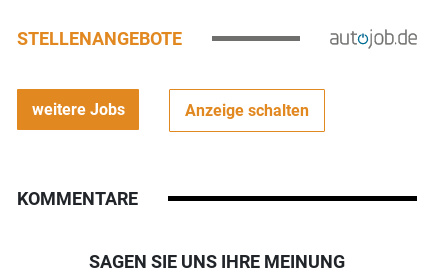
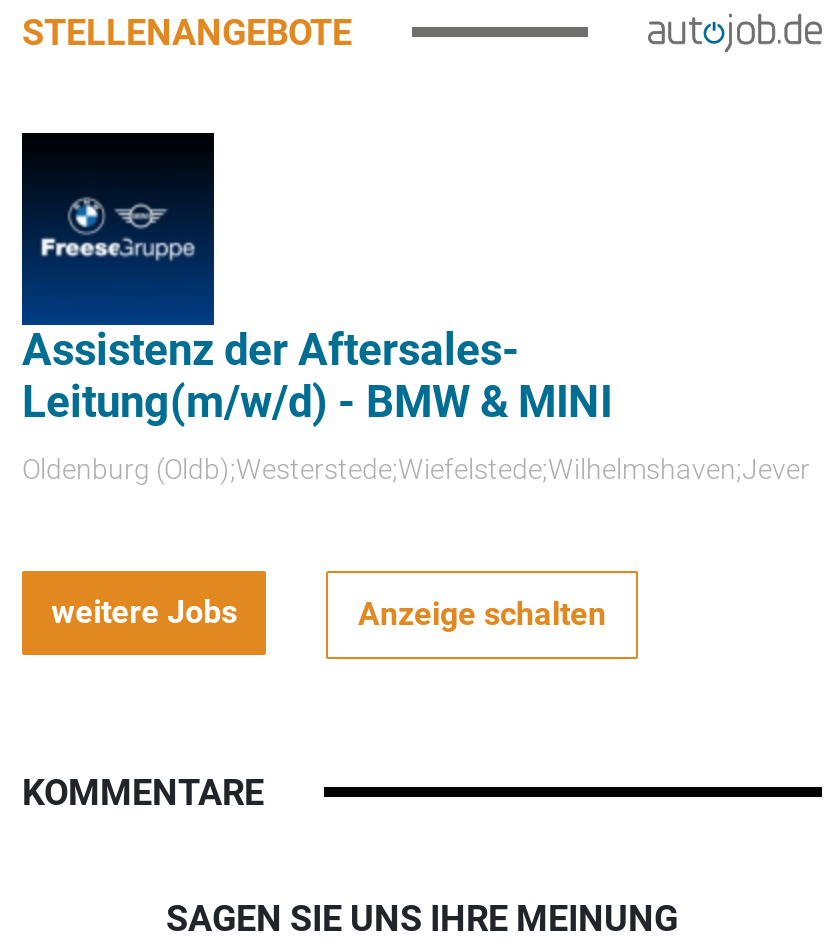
+ [image]
+ Assistenz der Aftersales-
+ Leitung(m/w/d) - BMW & MINI
+ Oldenburg (Oldb);Westerstede;Wiefelstede;Wilhelmshaven;Jever
